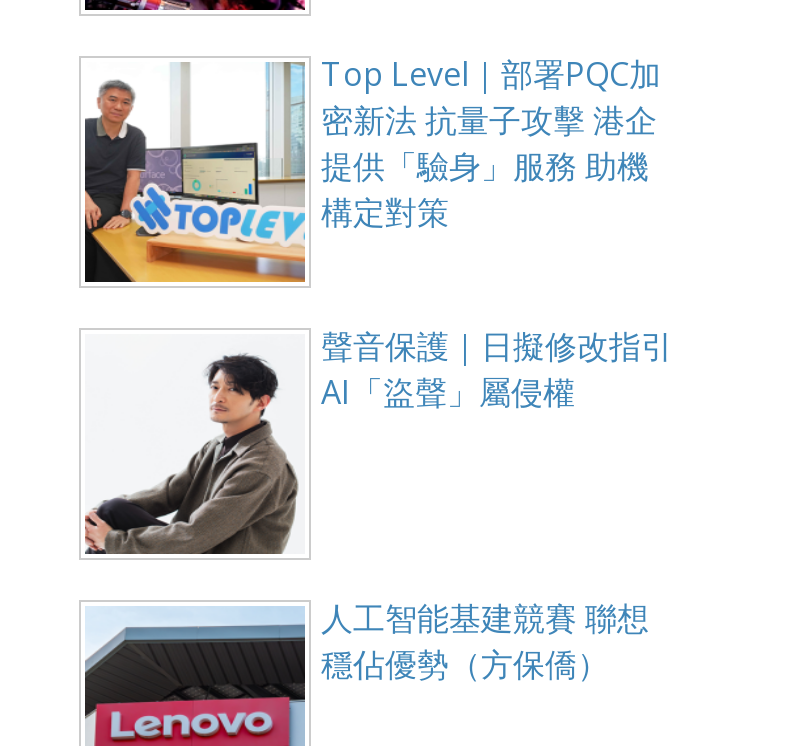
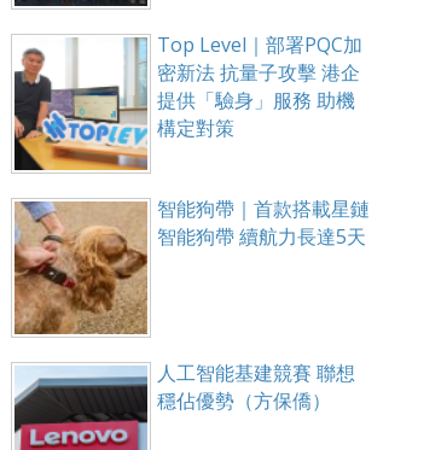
- [image]
- 聲音保護｜日擬修改指引
- AI「盜聲」屬侵權
+ [image]
+ 智能狗帶｜首款搭載星鏈
+ 智能狗帶 續航力長達5天
